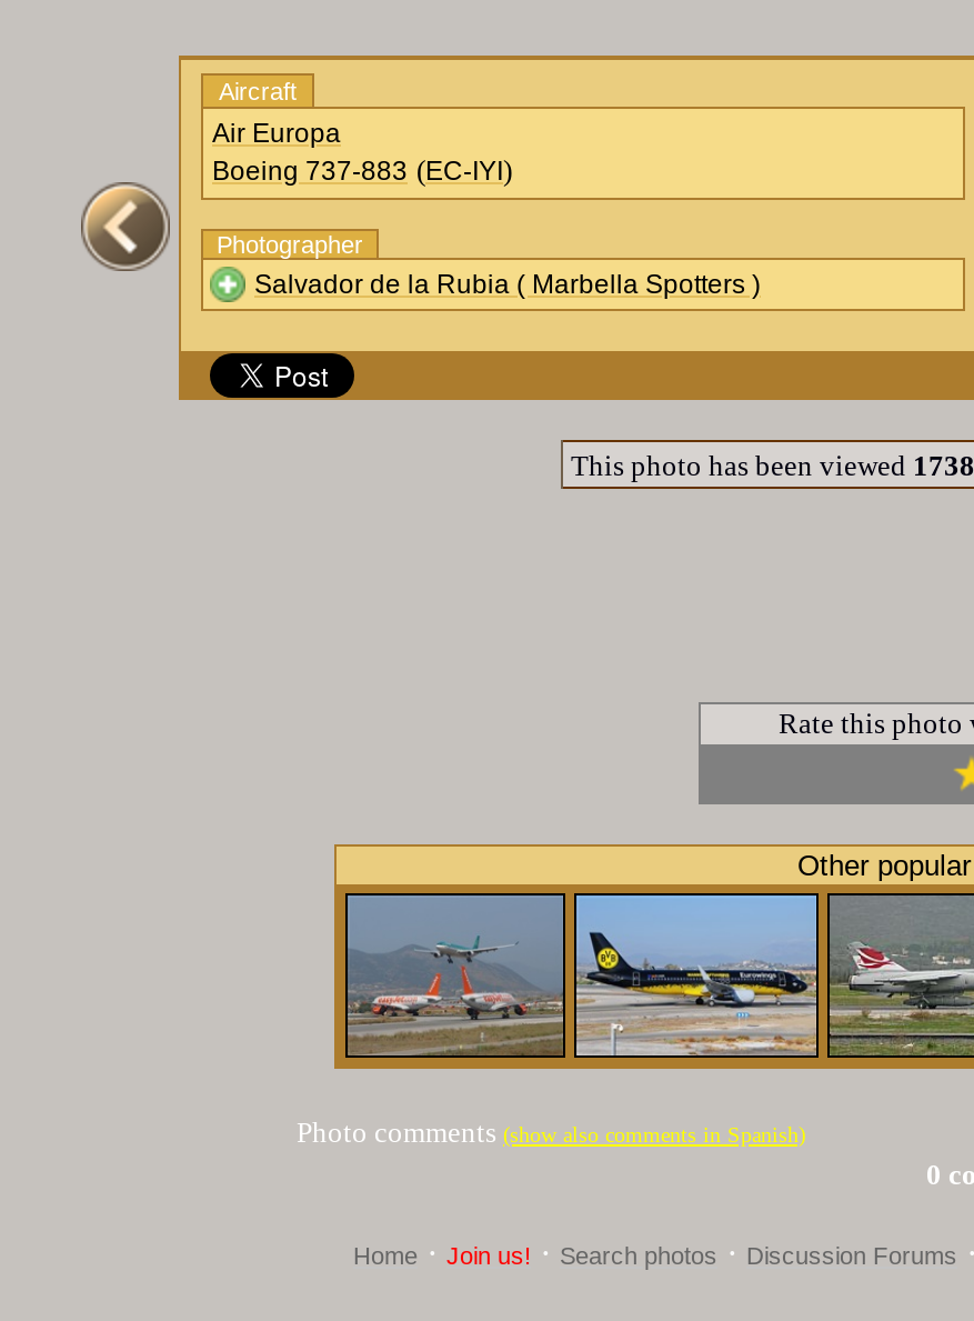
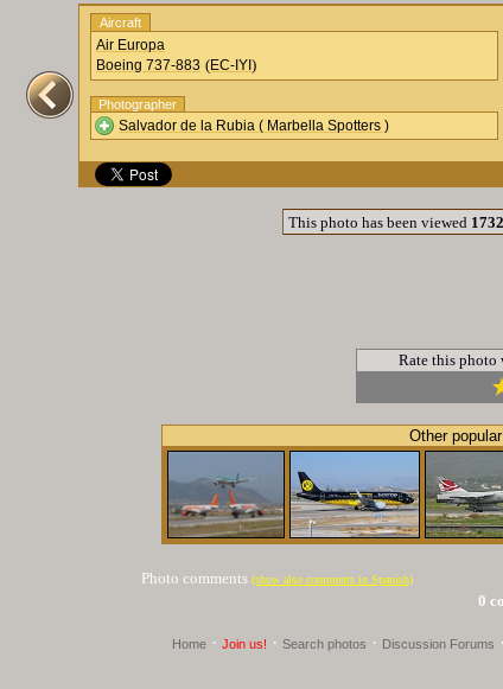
- This photo has been viewed 1738
+ This photo has been viewed 1732
